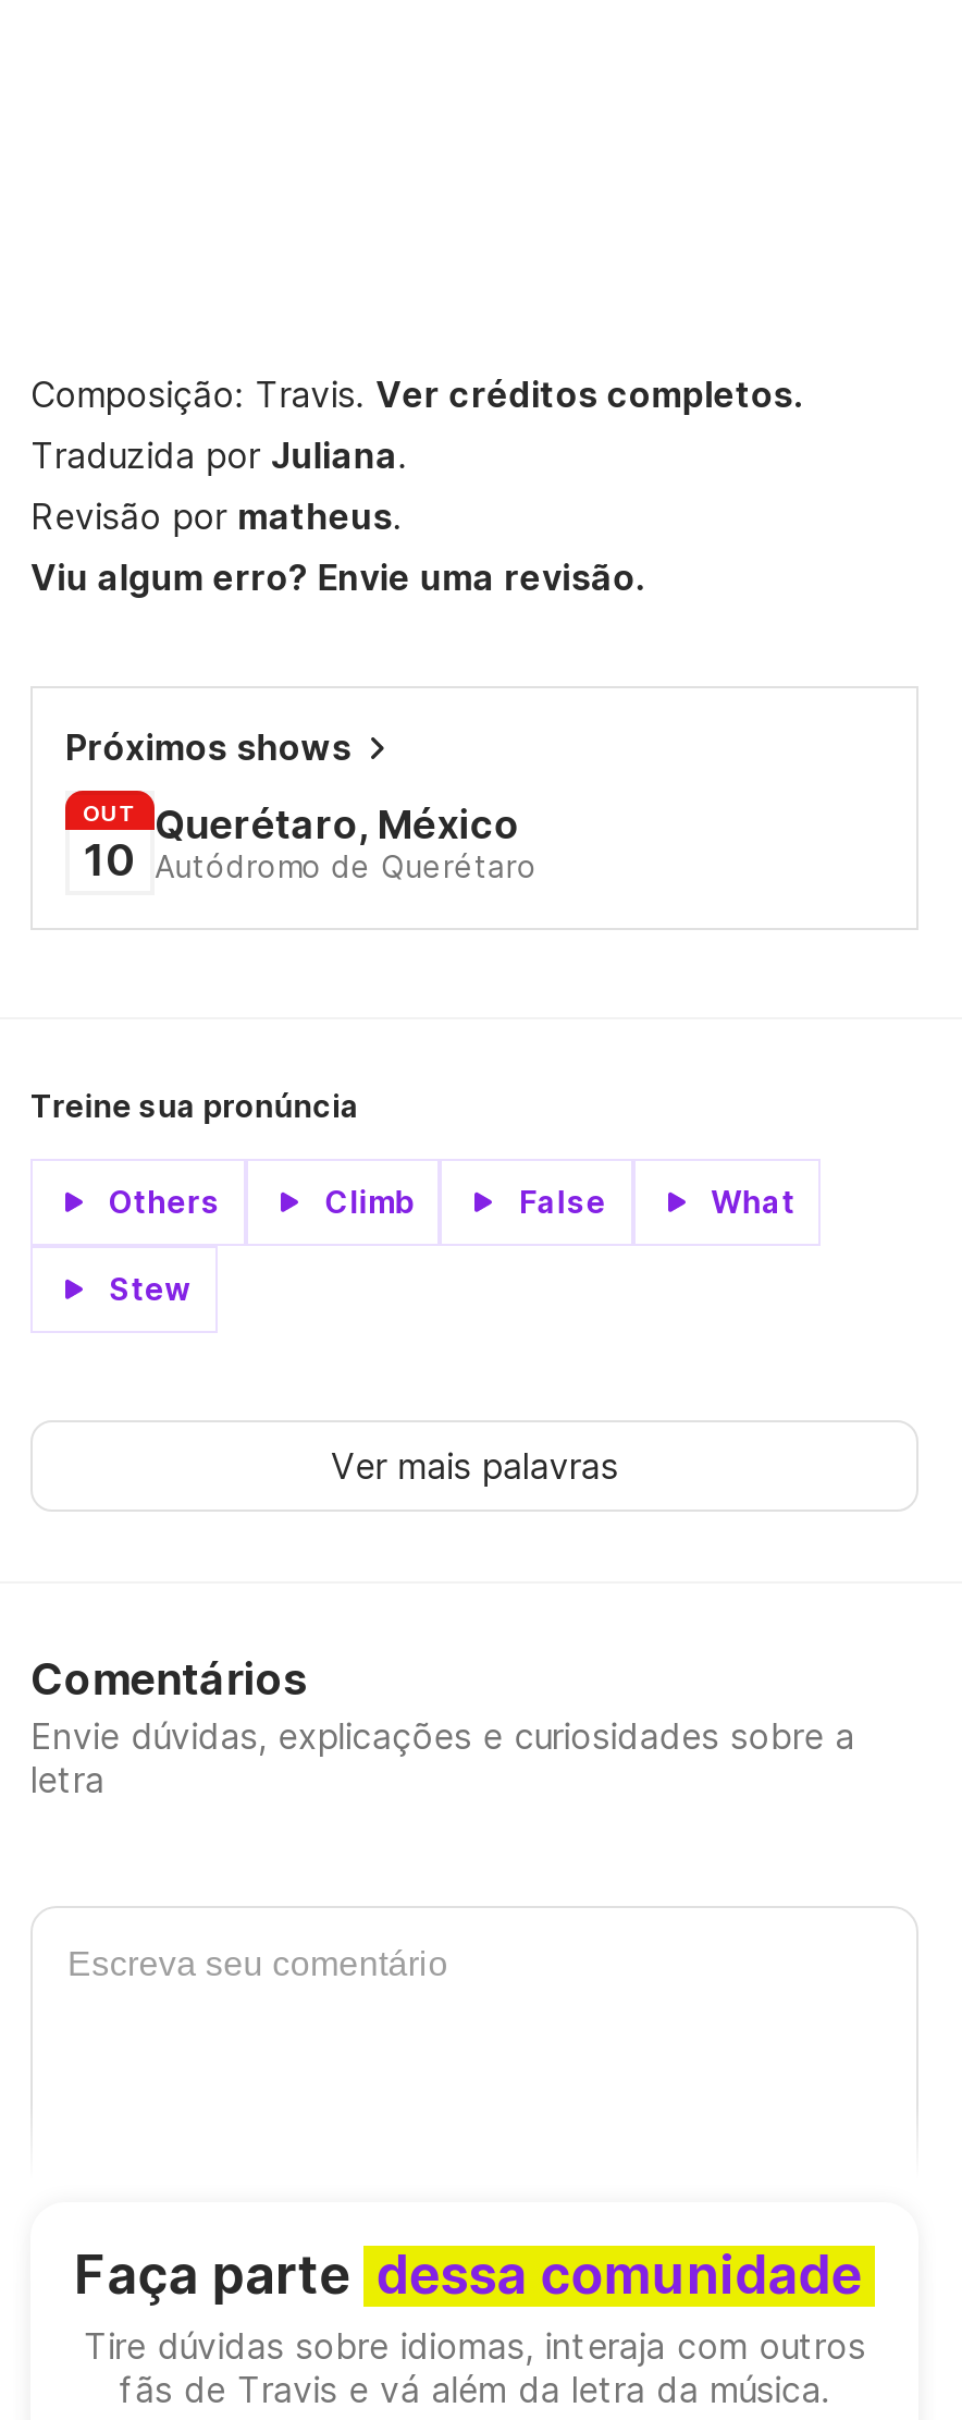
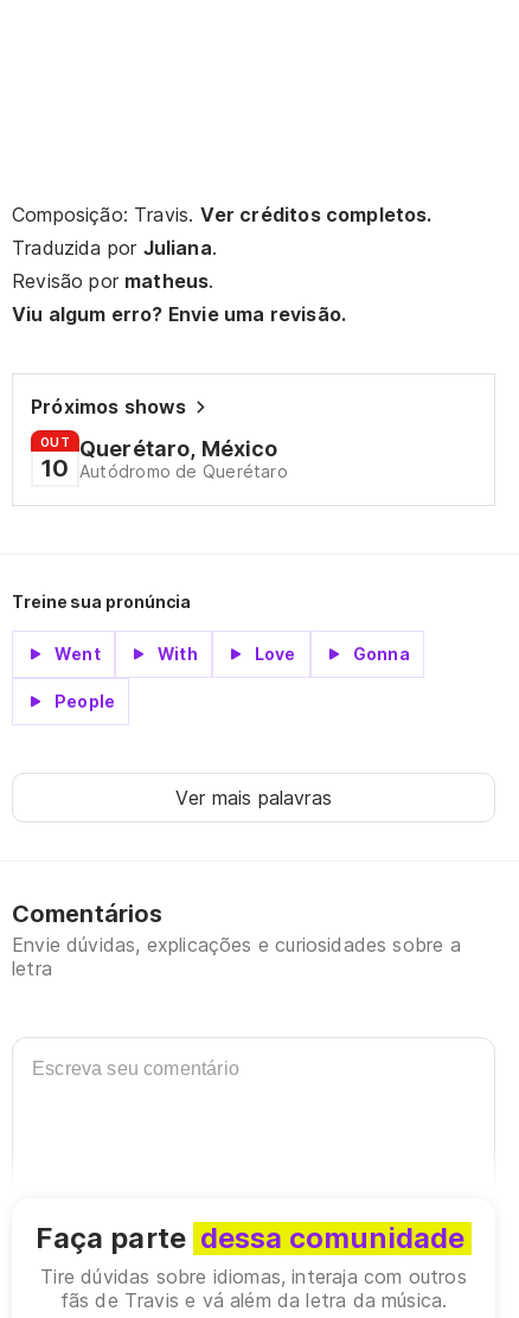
- Others
- Climb
- False
- What
+ Went
+ With
+ Love
+ Gonna

- Stew
+ People
